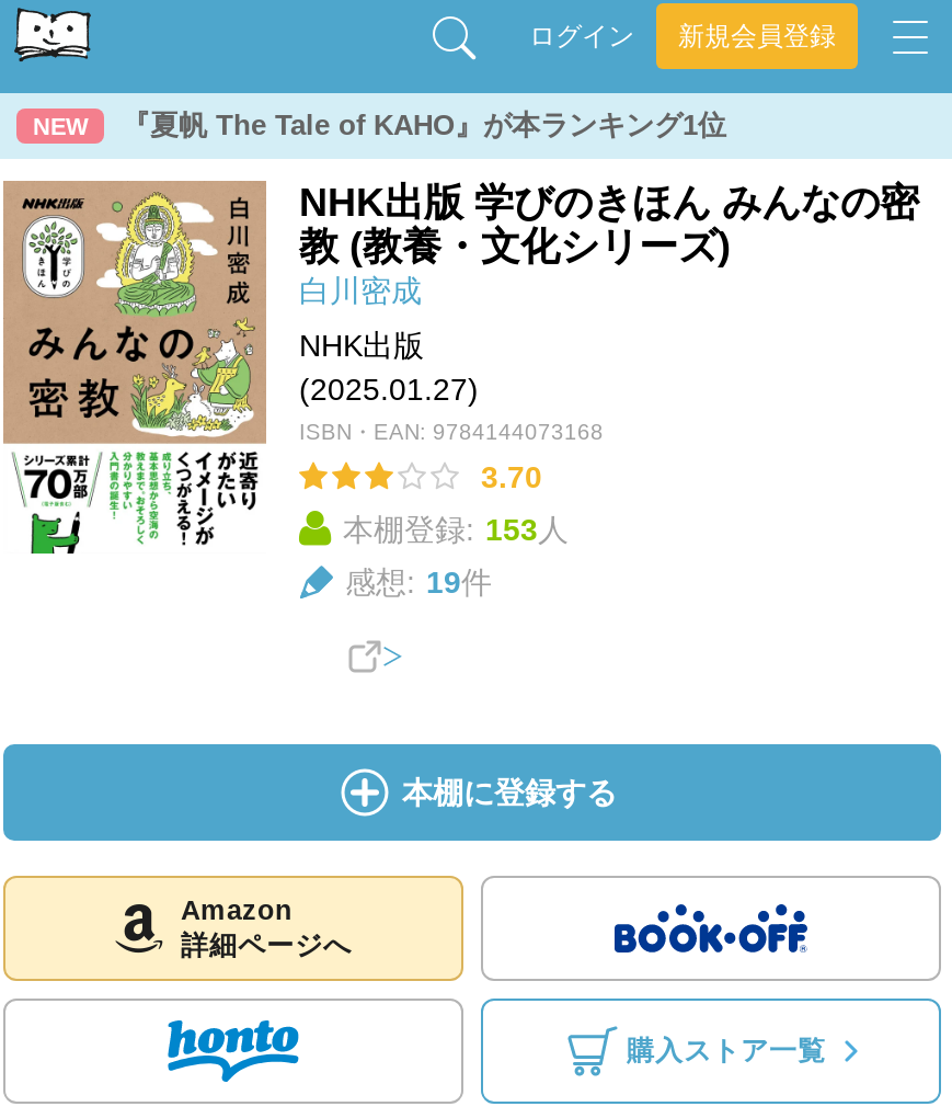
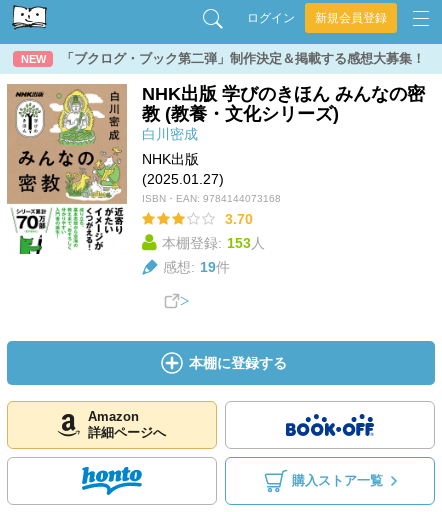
- 『夏帆 The Tale of KAHO』が本ランキング1位
+ 「ブクログ・ブック第二弾」制作決定＆掲載する感想大募集！
